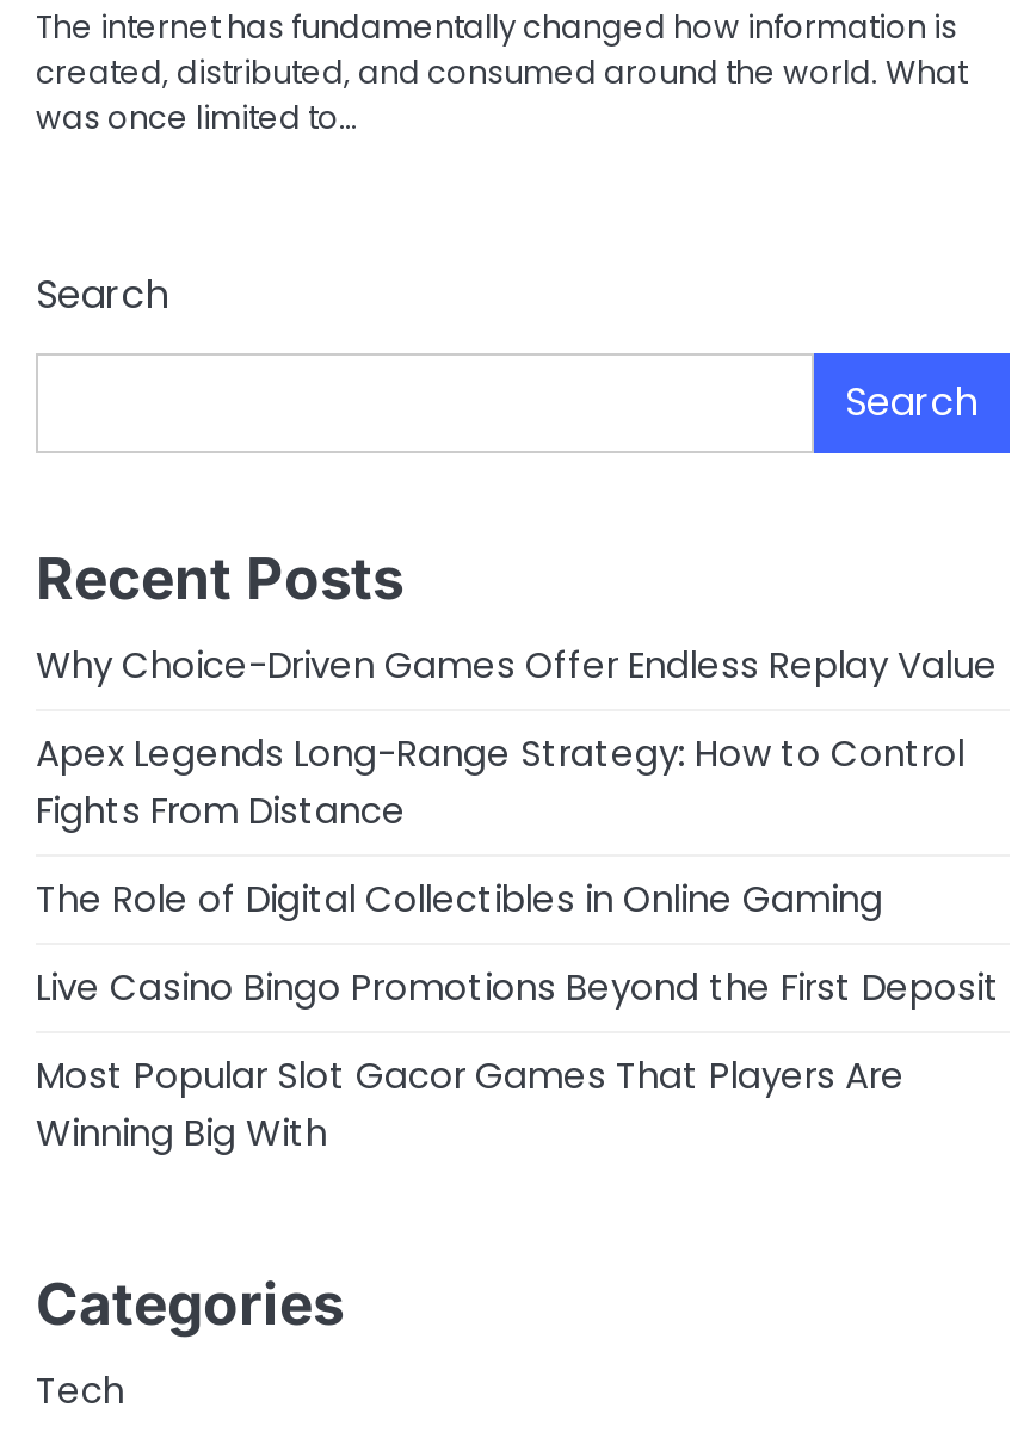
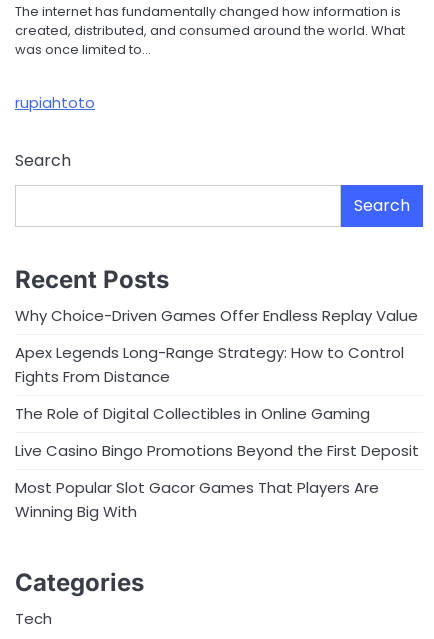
+ rupiahtoto
